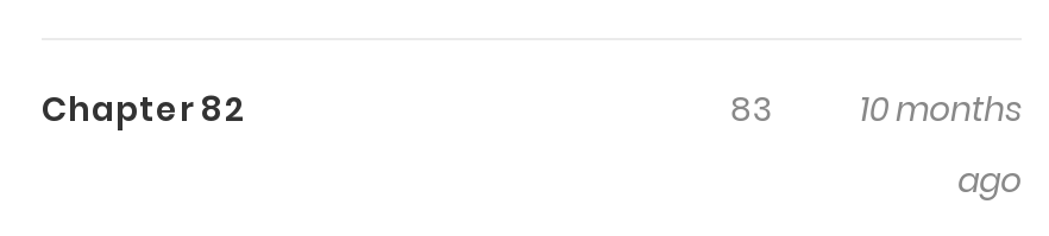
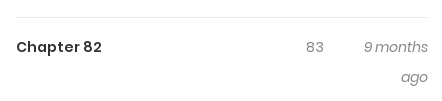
- 10 months
+ 9 months
